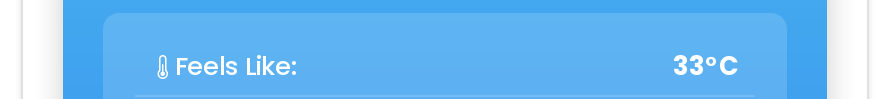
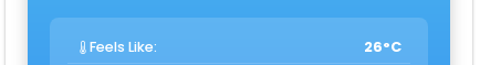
- 33°C
+ 26°C
